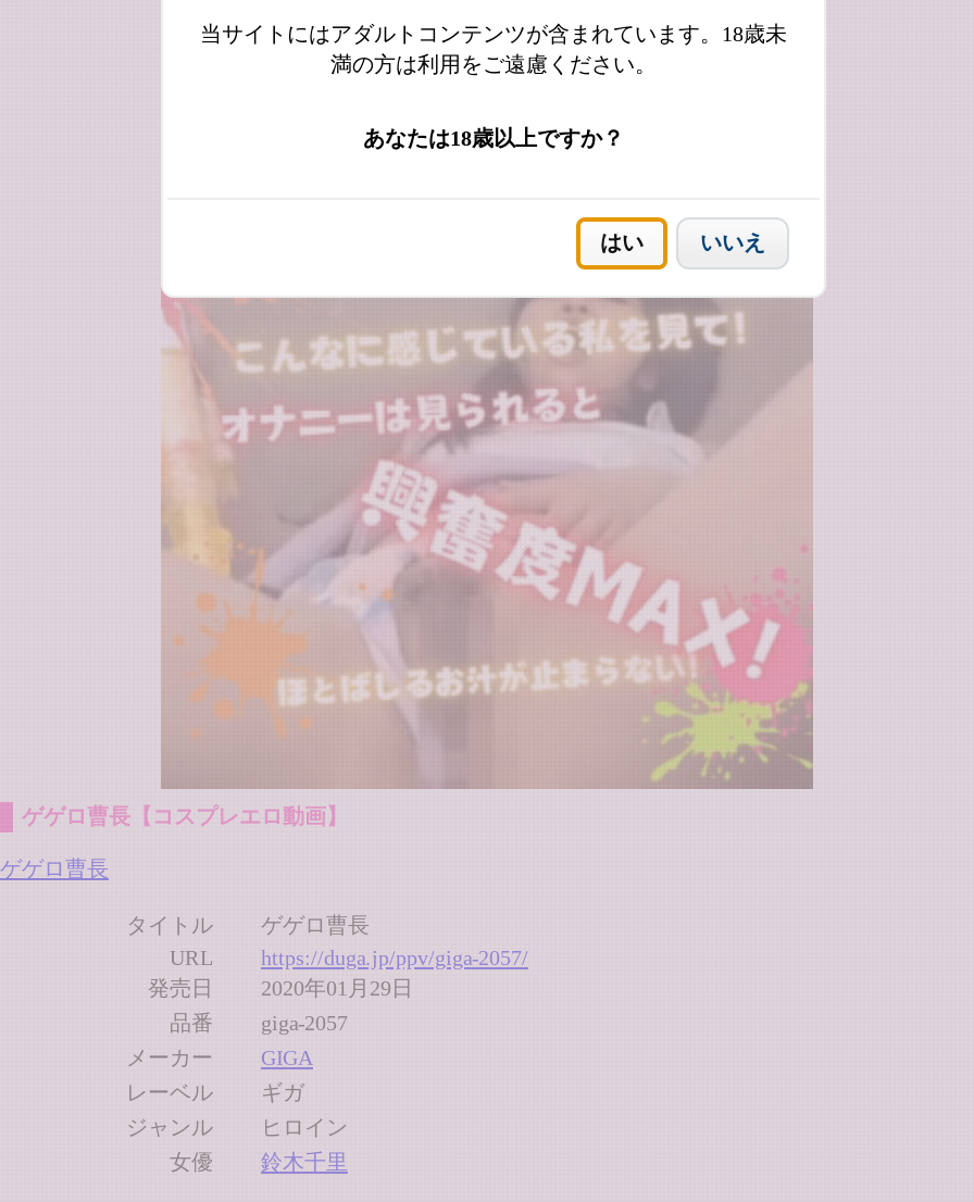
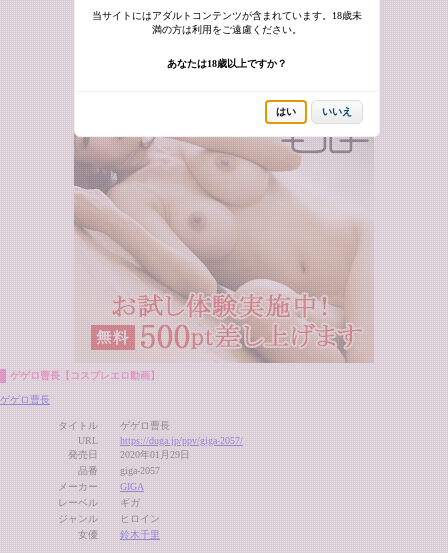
- [image]
+ [image]
